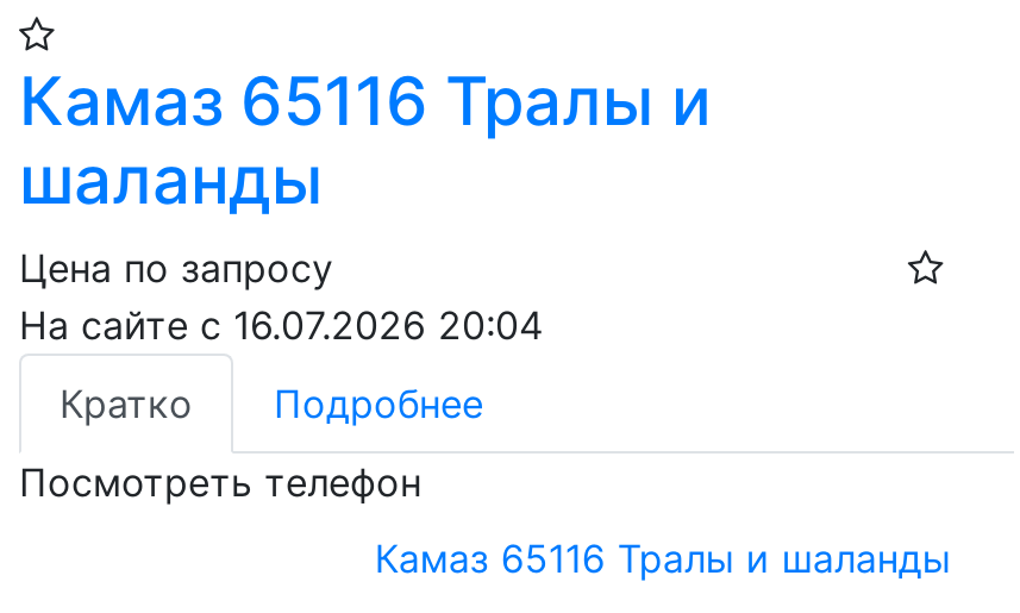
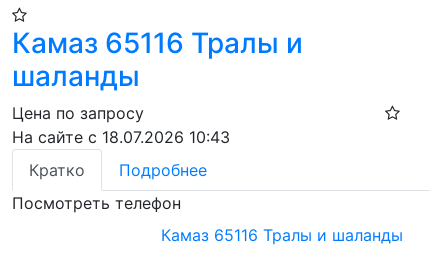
- На сайте с 16.07.2026 20:04
+ На сайте с 18.07.2026 10:43
